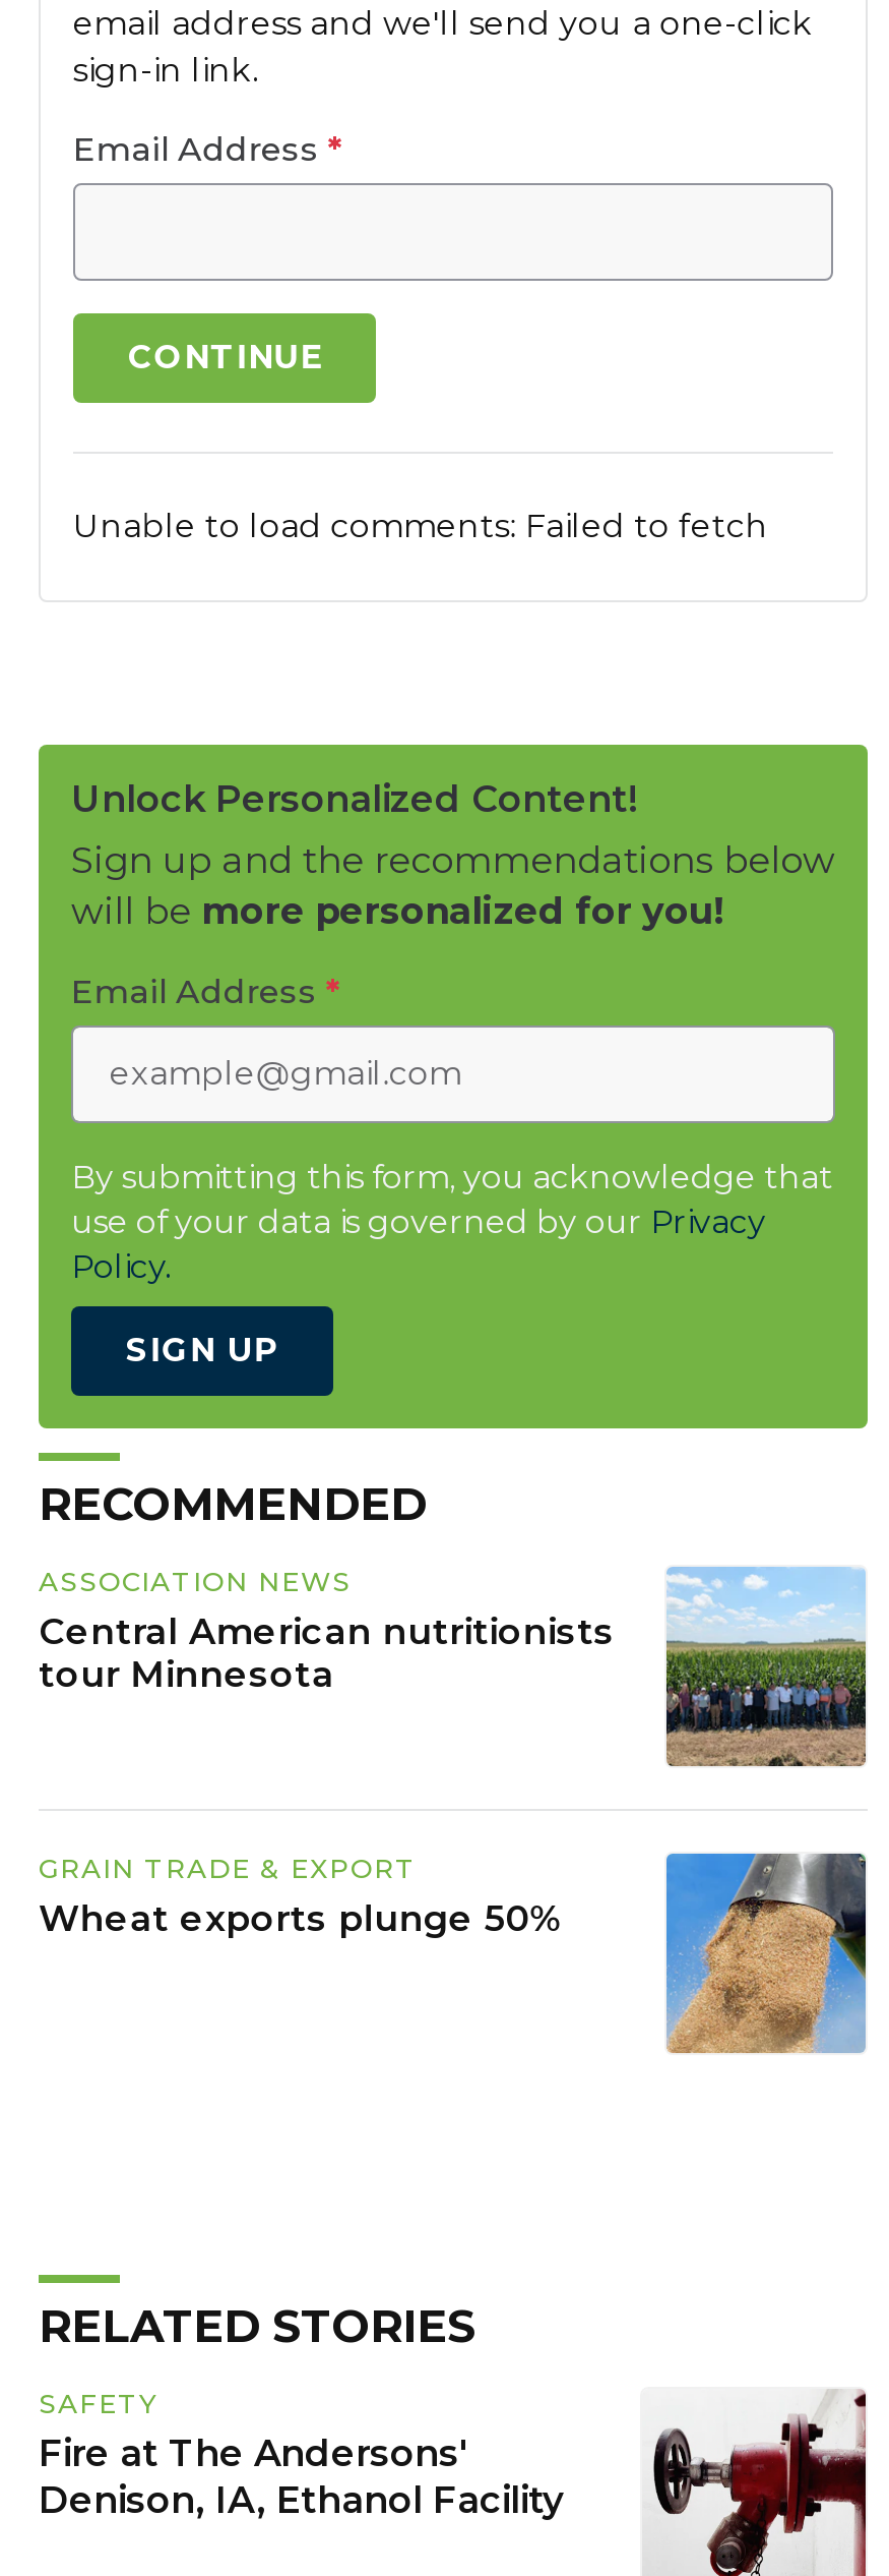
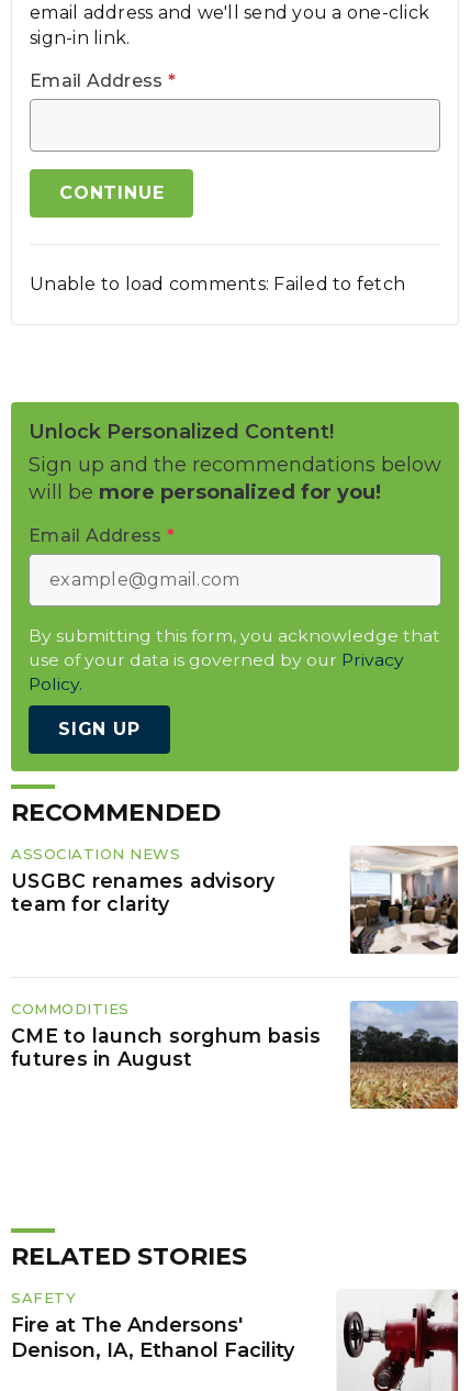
- [image]
+ [image]

- Central American nutritionists
- tour Minnesota
+ USGBC renames advisory
+ team for clarity

- GRAIN TRADE & EXPORT
- Wheat exports plunge 50%
+ COMMODITIES
+ CME to launch sorghum basis
+ futures in August

- [image]
+ [image]
